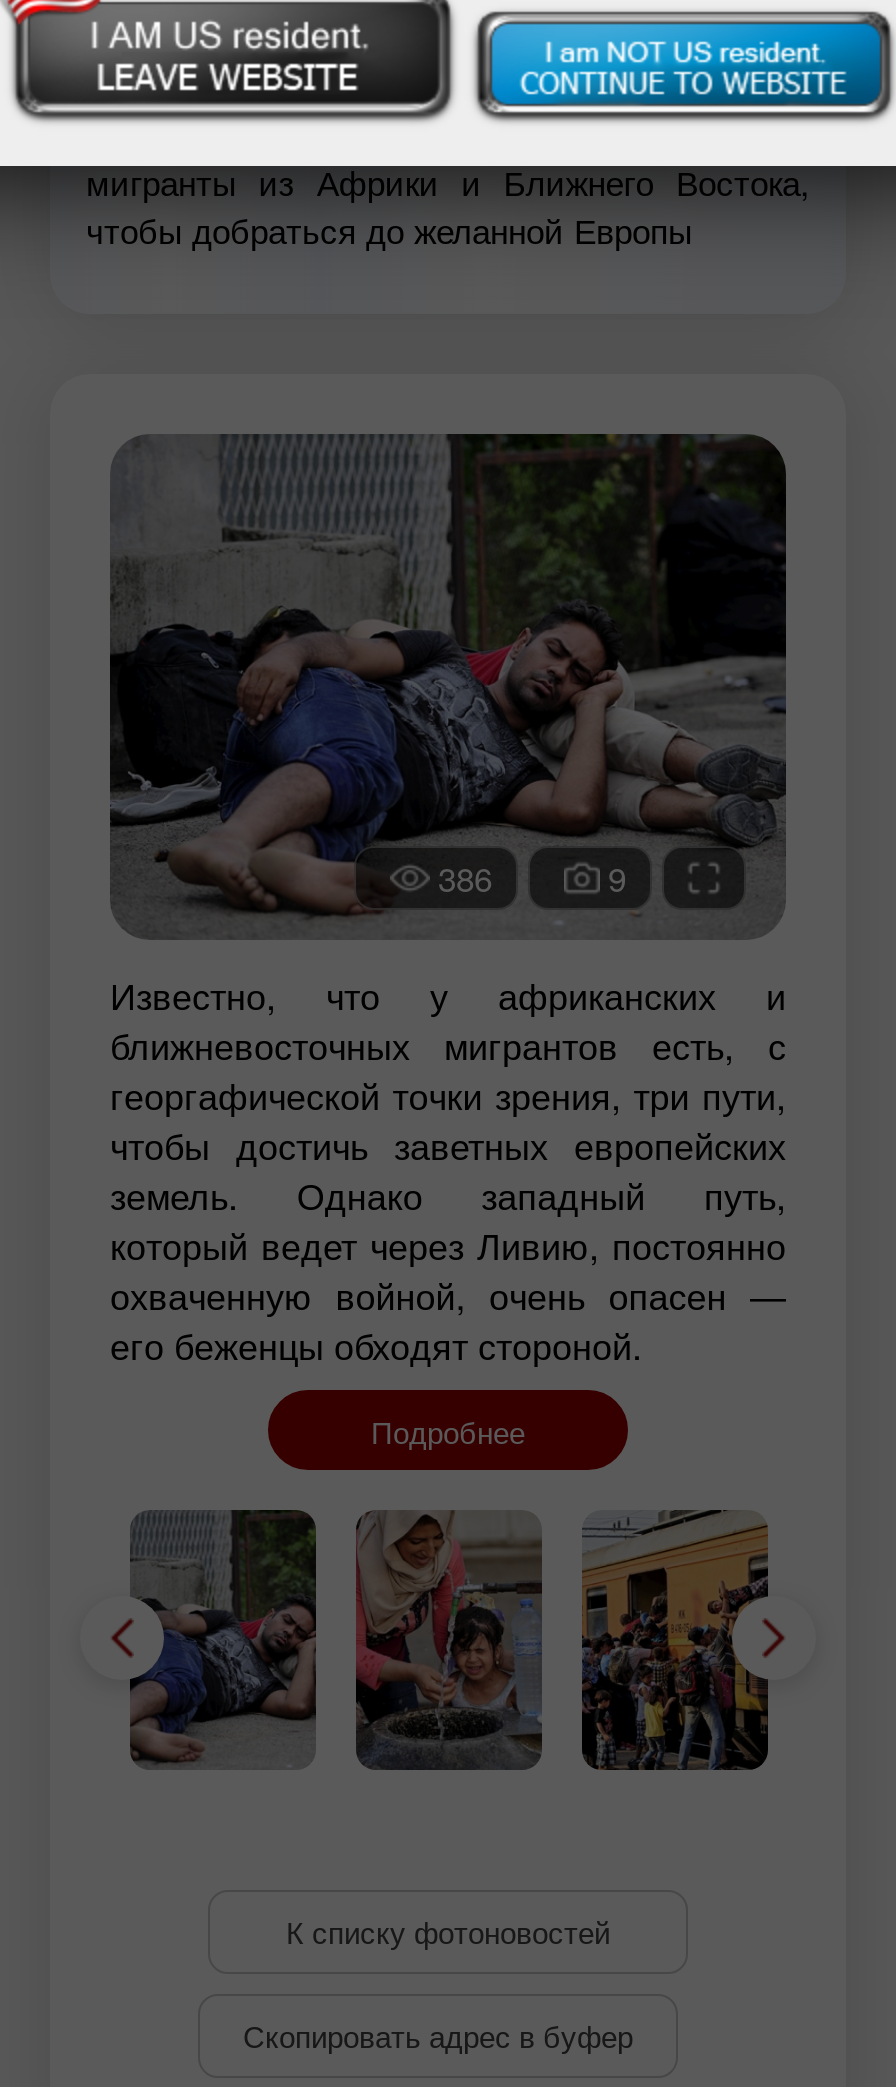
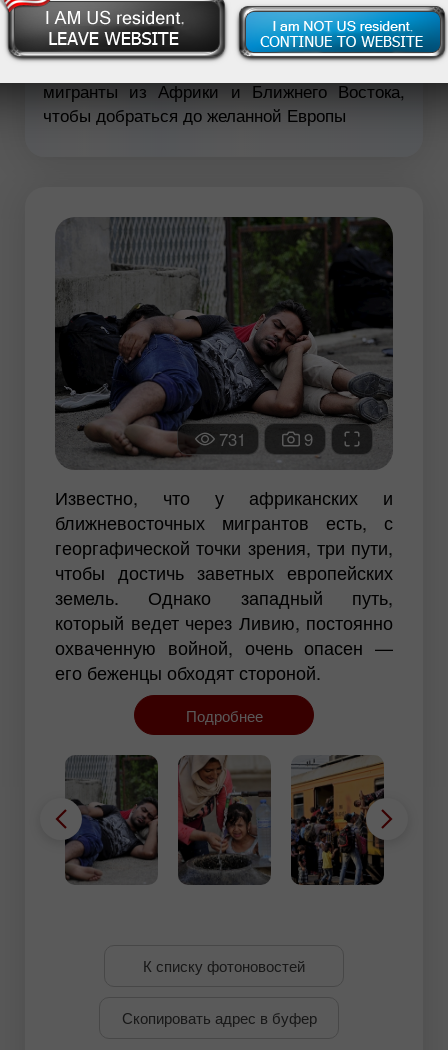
- 386
+ 731
